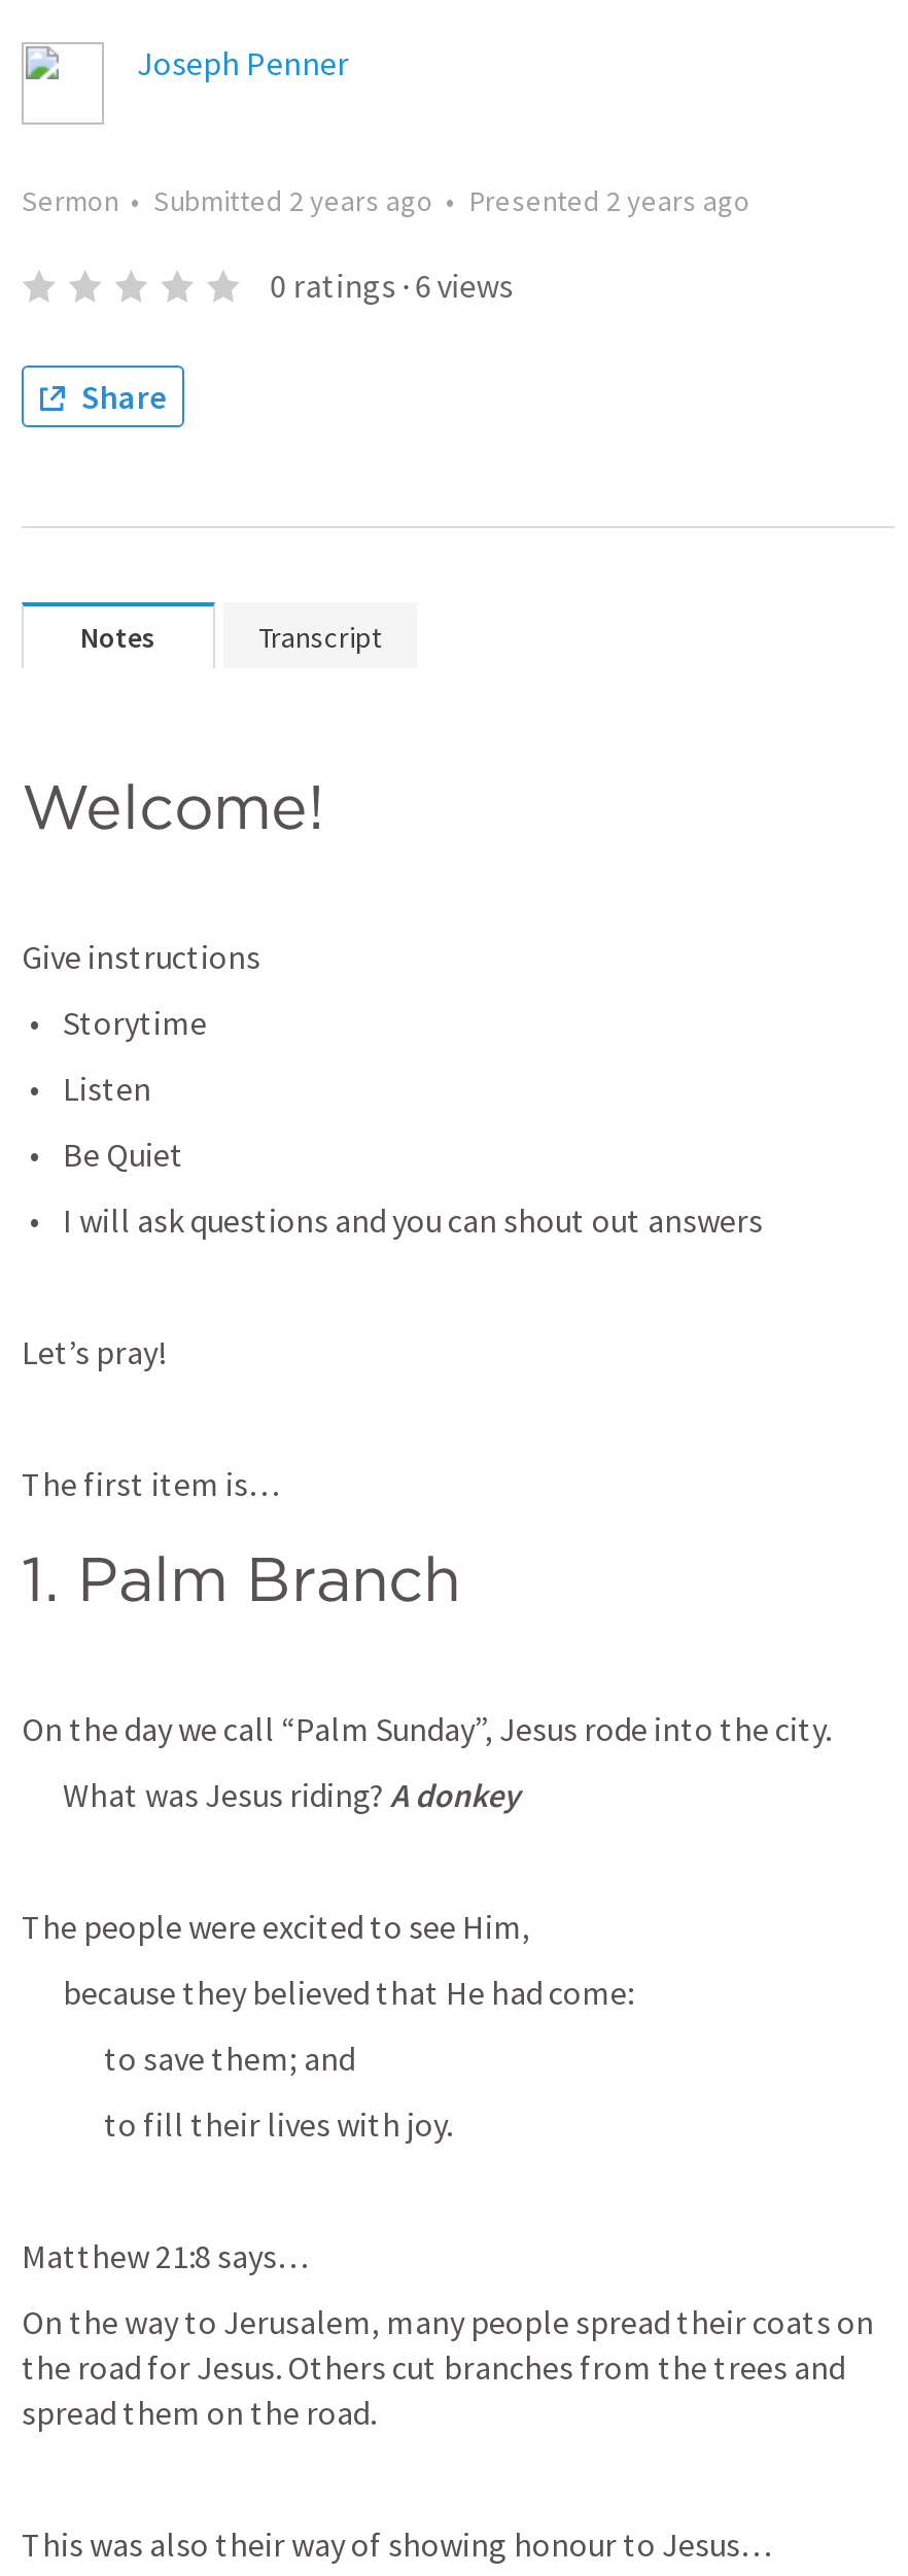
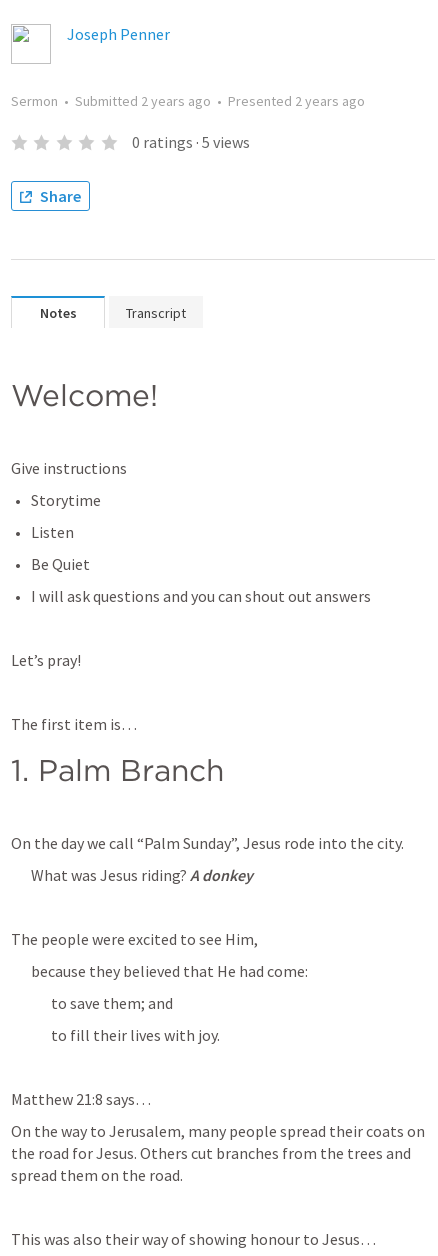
- 0 ratings · 6 views
+ 0 ratings · 5 views
